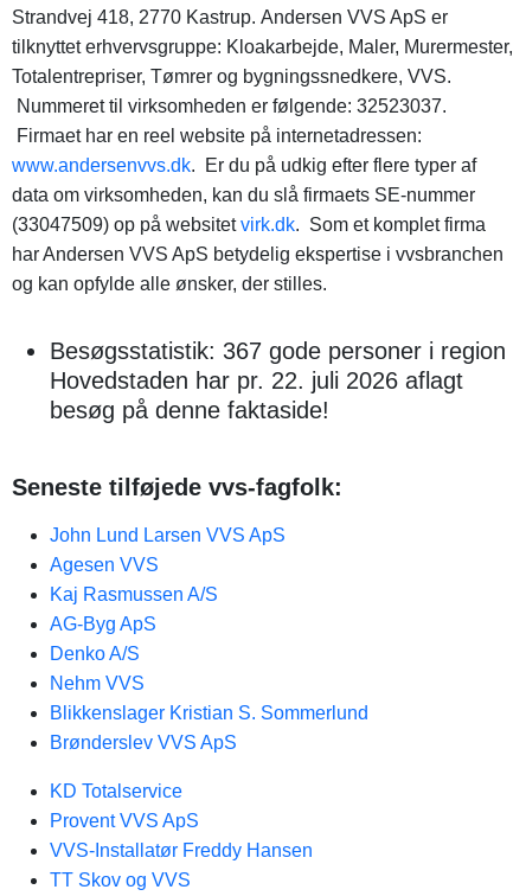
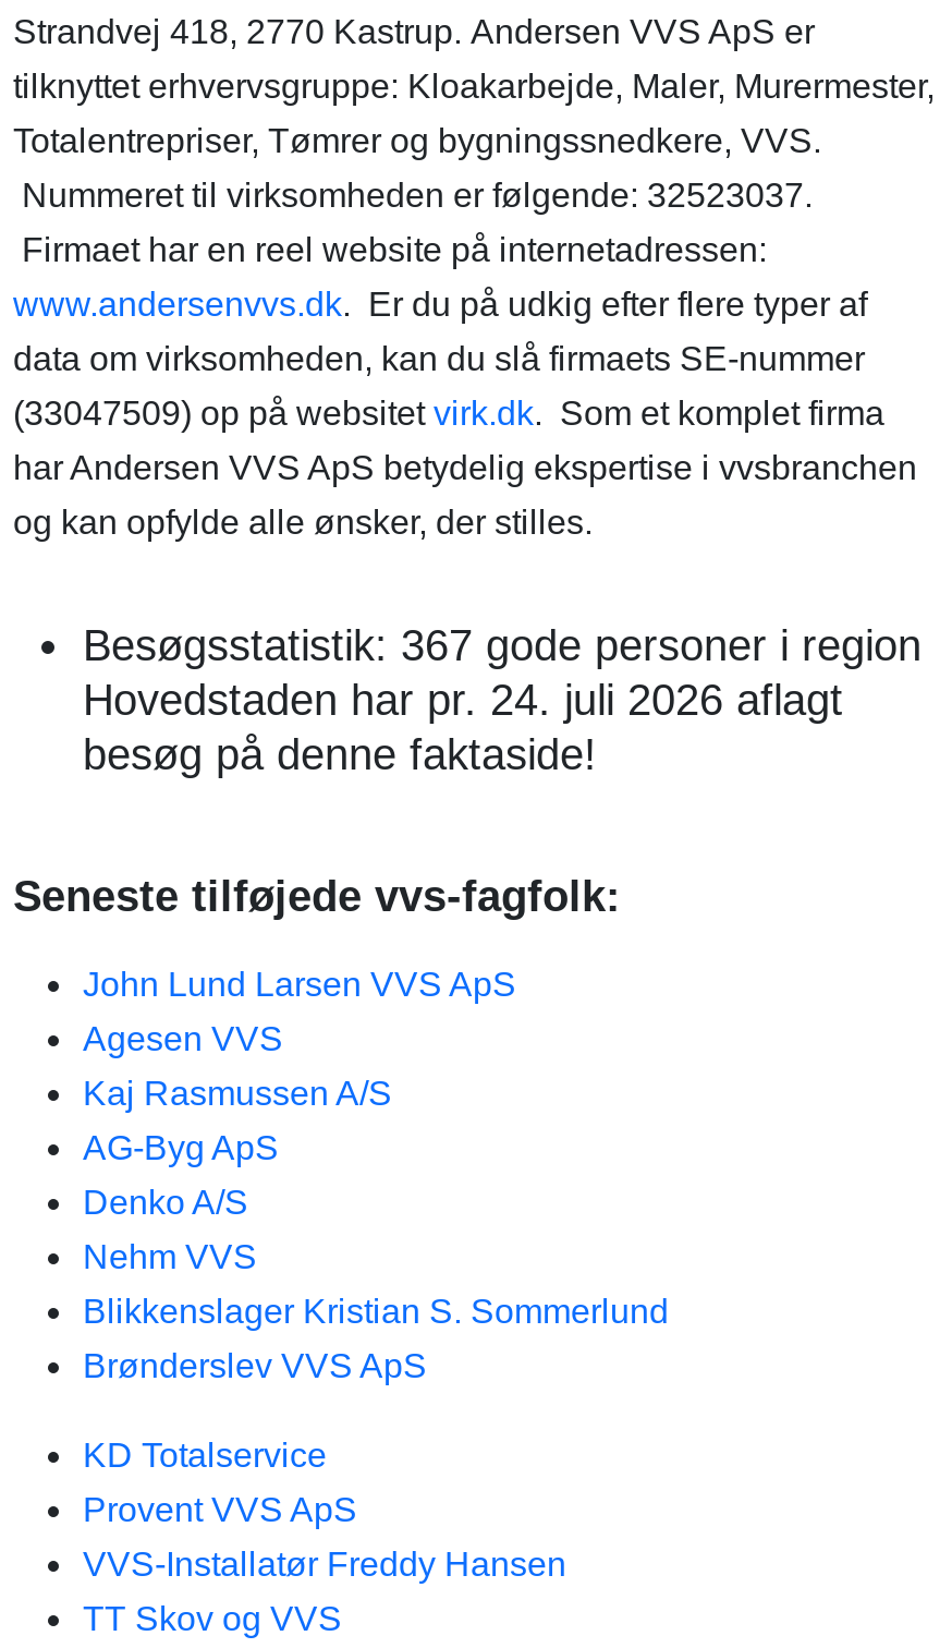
- Hovedstaden har pr. 22. juli 2026 aflagt
+ Hovedstaden har pr. 24. juli 2026 aflagt
